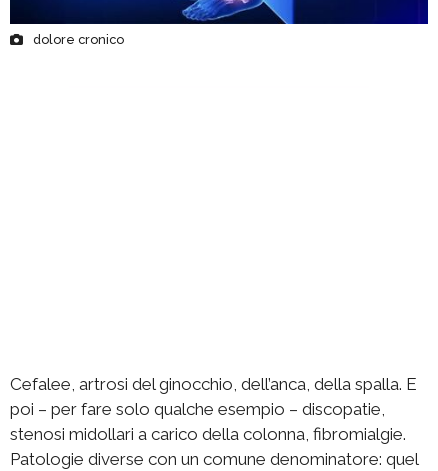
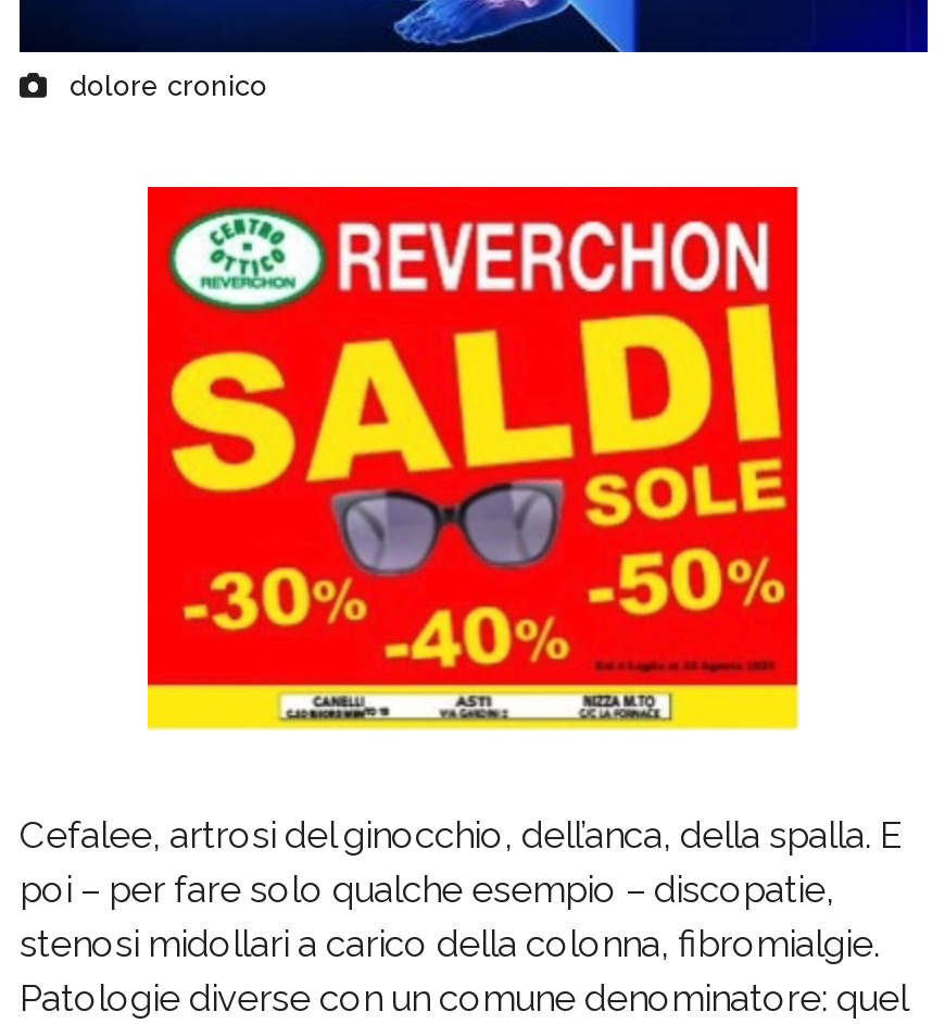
+ [image]
